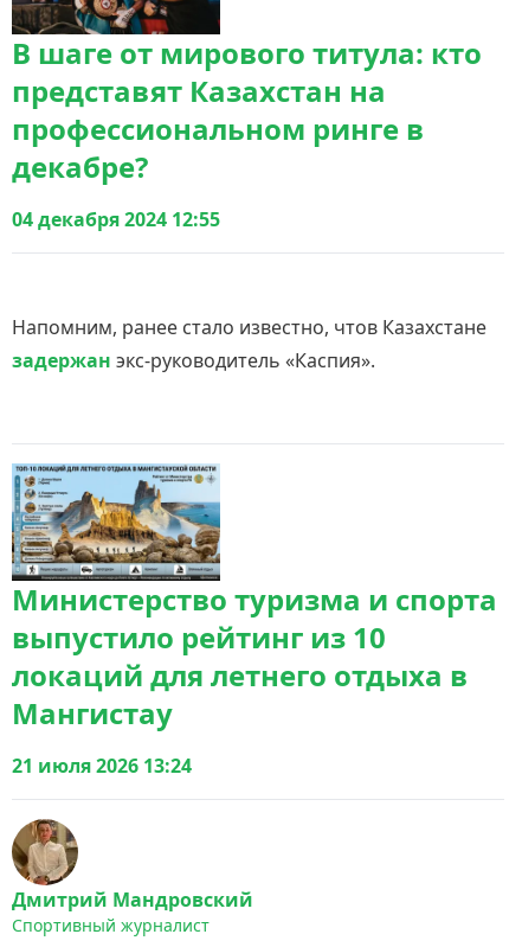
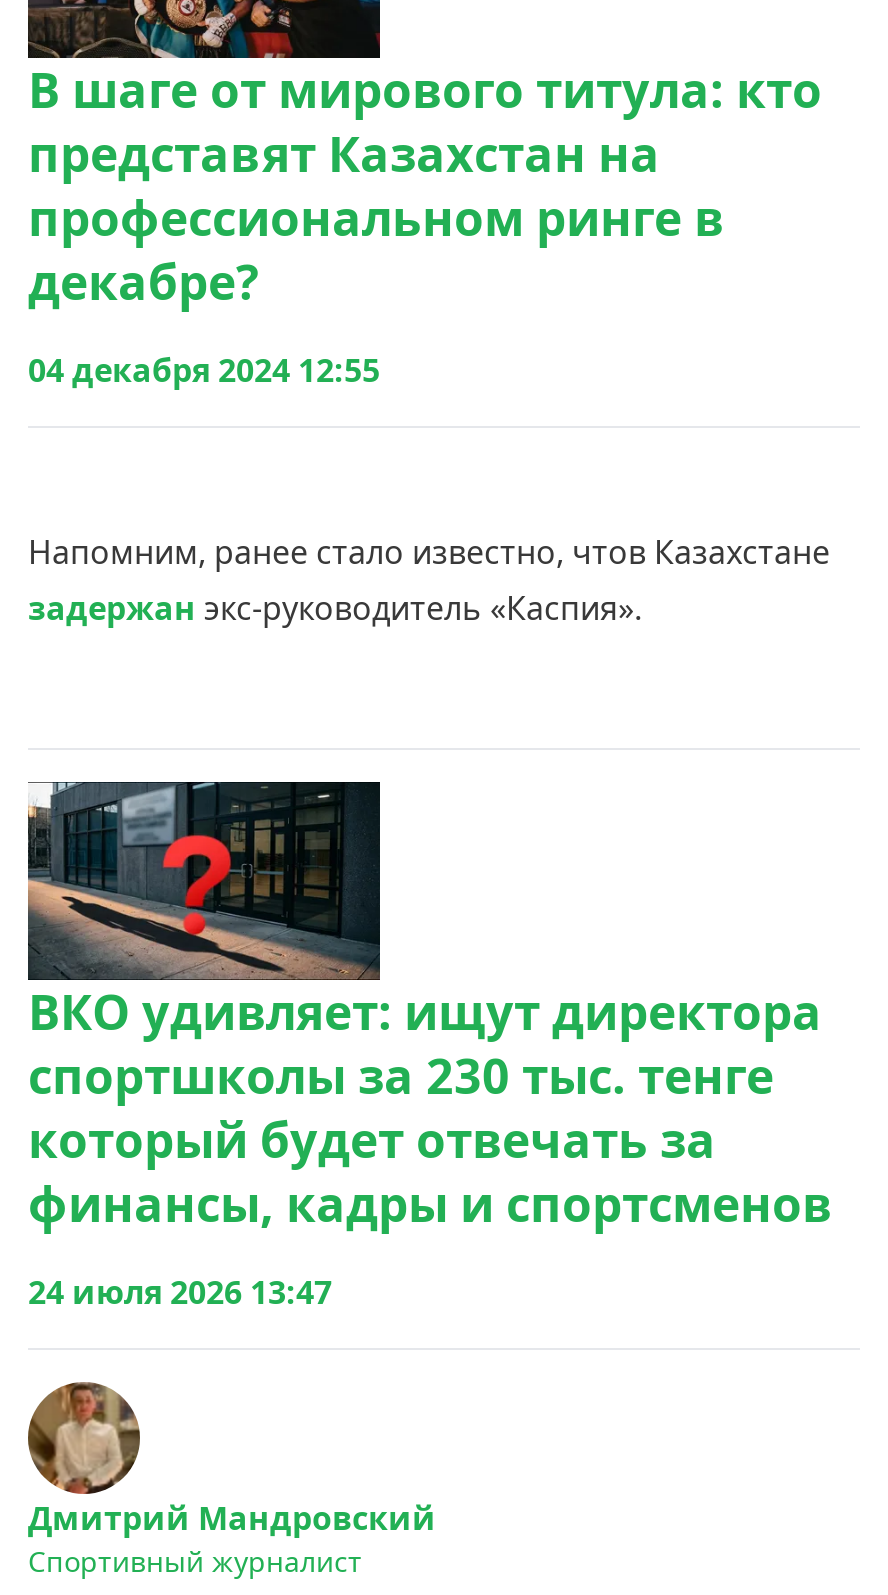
- [image]
- Министерство туризма и спорта
- выпустило рейтинг из 10
- локаций для летнего отдыха в
- Мангистау
+ [image]
+ ВКО удивляет: ищут директора
+ спортшколы за 230 тыс. тенге
+ который будет отвечать за
+ финансы, кадры и спортсменов

- 21 июля 2026 13:24
+ 24 июля 2026 13:47
